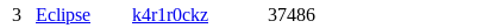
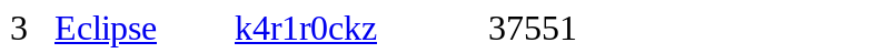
- 37486
+ 37551
